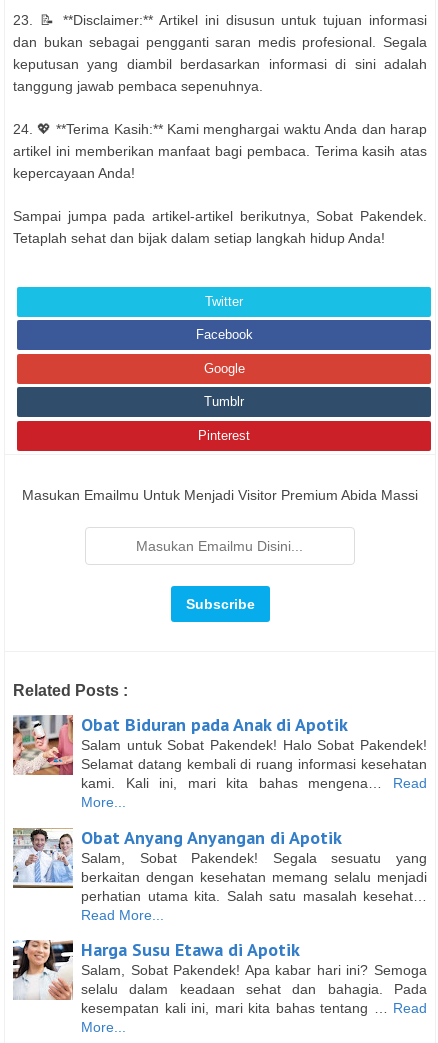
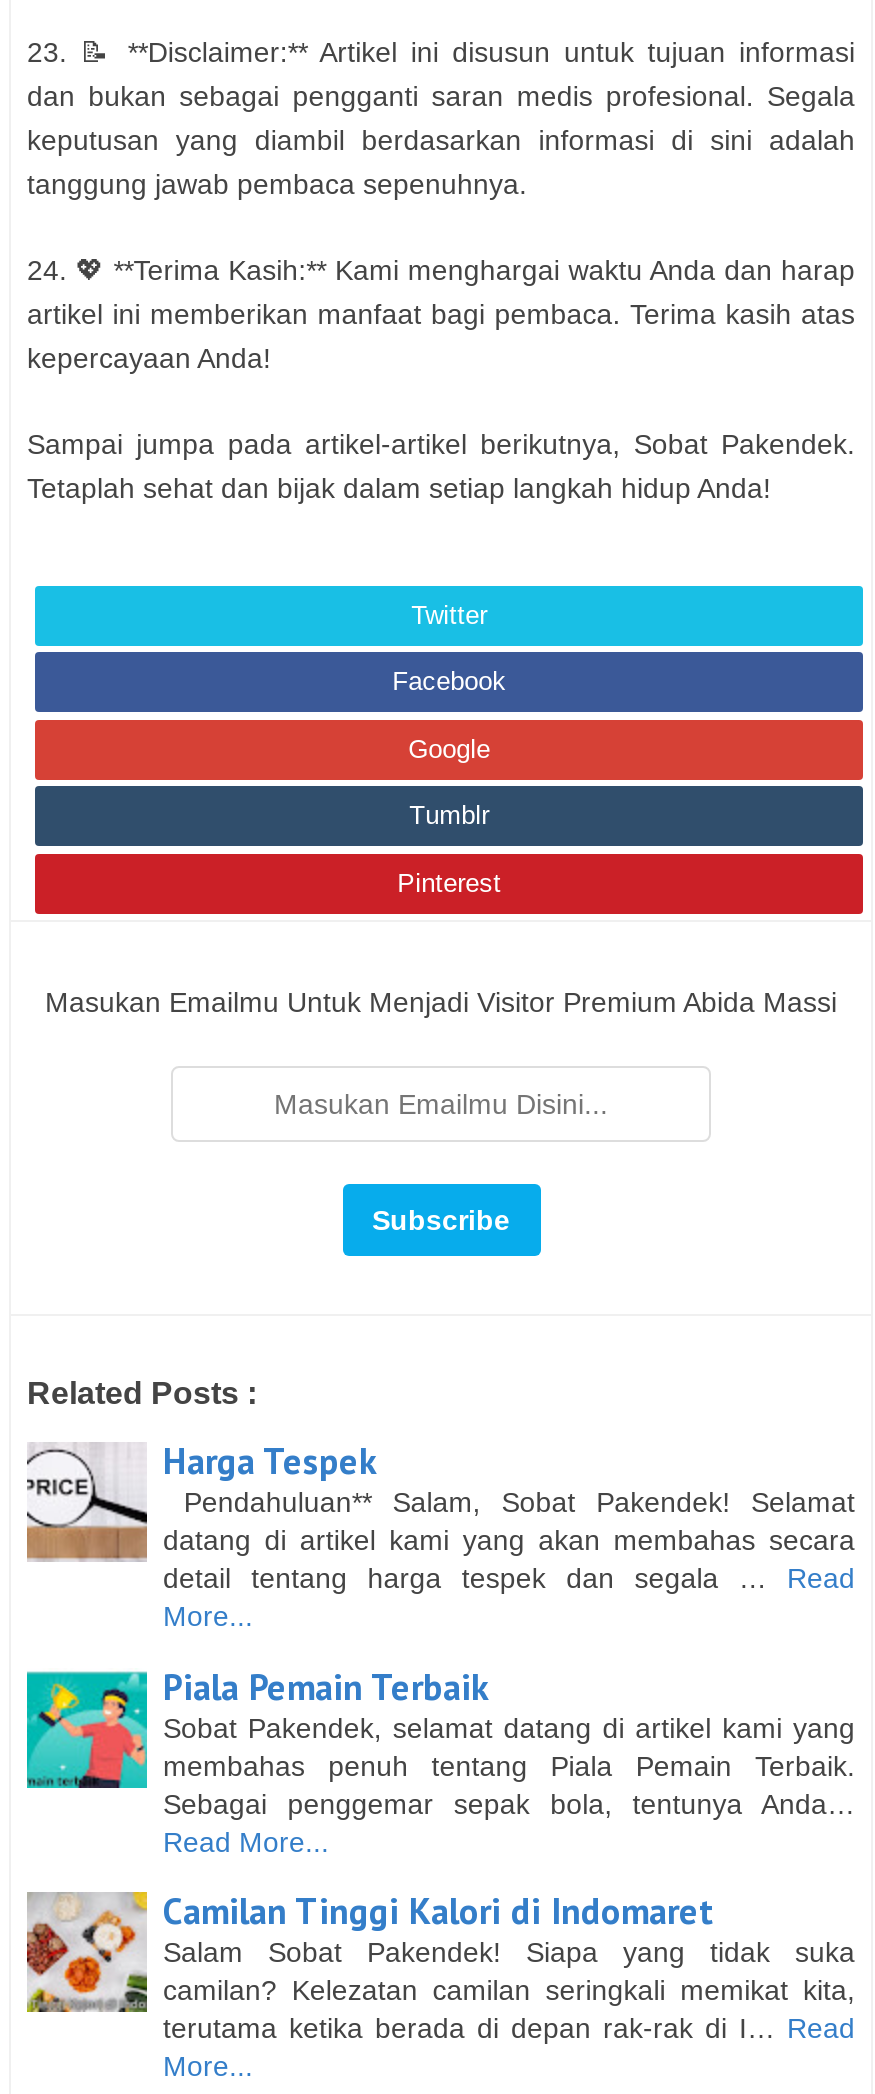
- [image]
- Obat Biduran pada Anak di Apotik
- Salam untuk Sobat Pakendek! Halo Sobat Pakendek!
- Selamat datang kembali di ruang informasi kesehatan
- kami. Kali ini, mari kita bahas mengena…
+ [image]
+ Harga Tespek
+ Pendahuluan** Salam, Sobat Pakendek! Selamat
+ datang di artikel kami yang akan membahas secara
+ detail tentang harga tespek dan segala …

- [image]
- Obat Anyang Anyangan di Apotik
- Salam, Sobat Pakendek! Segala sesuatu yang
- berkaitan dengan kesehatan memang selalu menjadi
- perhatian utama kita. Salah satu masalah kesehat…
+ [image]
+ Piala Pemain Terbaik
+ Sobat Pakendek, selamat datang di artikel kami yang
+ membahas penuh tentang Piala Pemain Terbaik.
+ Sebagai penggemar sepak bola, tentunya Anda…

- [image]
- Harga Susu Etawa di Apotik
- Salam, Sobat Pakendek! Apa kabar hari ini? Semoga
- selalu dalam keadaan sehat dan bahagia. Pada
- kesempatan kali ini, mari kita bahas tentang … Read
+ [image]
+ Camilan Tinggi Kalori di Indomaret
+ Salam Sobat Pakendek! Siapa yang tidak suka
+ camilan? Kelezatan camilan seringkali memikat kita,
+ terutama ketika berada di depan rak-rak di I… Read
